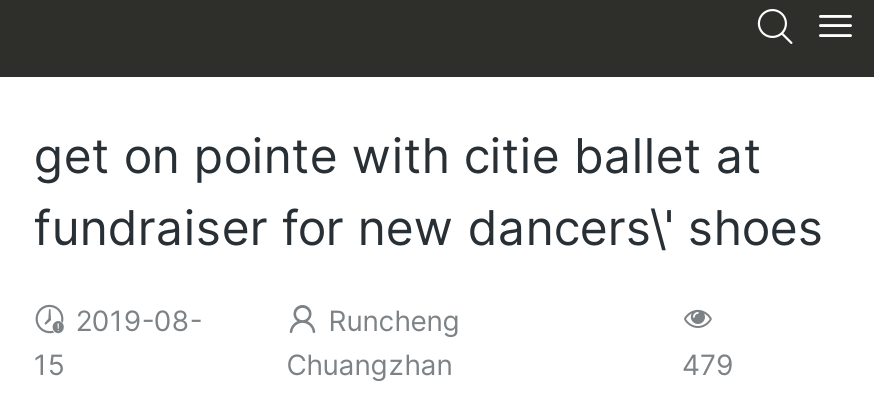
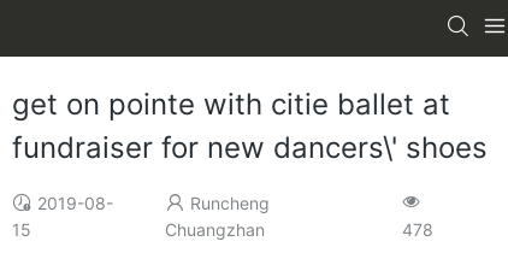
- 479
+ 478
